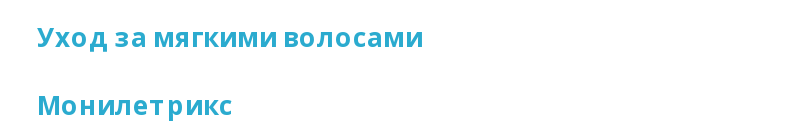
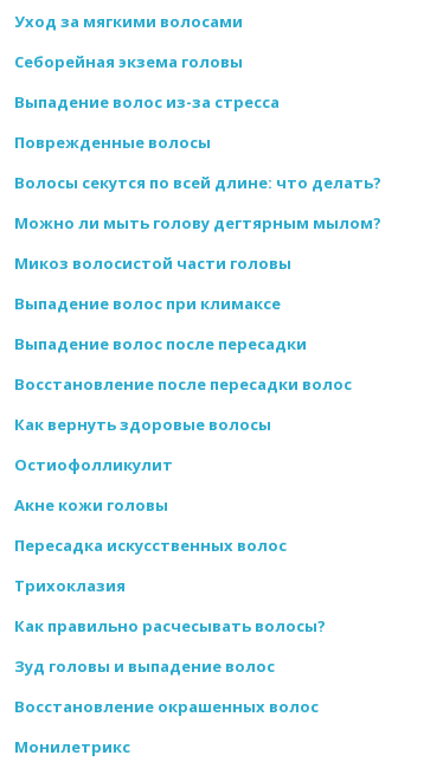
+ Себорейная экзема головы
+ Выпадение волос из-за стресса
+ Поврежденные волосы
+ Волосы секутся по всей длине: что делать?
+ Можно ли мыть голову дегтярным мылом?
+ Микоз волосистой части головы
+ Выпадение волос при климаксе
+ Выпадение волос после пересадки
+ Восстановление после пересадки волос
+ Как вернуть здоровые волосы
+ Остиофолликулит
+ Акне кожи головы
+ Пересадка искусственных волос
+ Трихоклазия
+ Как правильно расчесывать волосы?
+ Зуд головы и выпадение волос
+ Восстановление окрашенных волос
